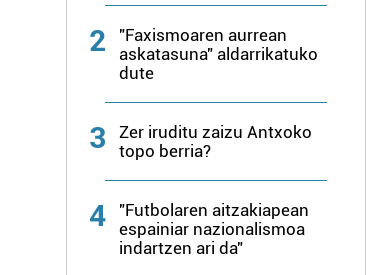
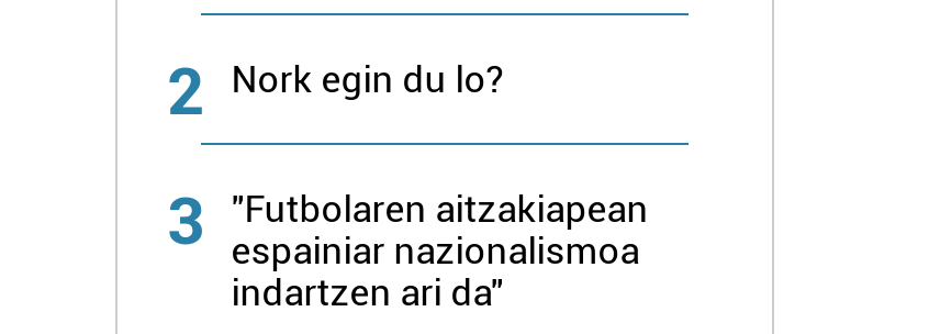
- "Faxismoaren aurrean
- askatasuna" aldarrikatuko
- dute
+ Nork egin du lo?

- Zer iruditu zaizu Antxoko
- topo berria?
- 4
